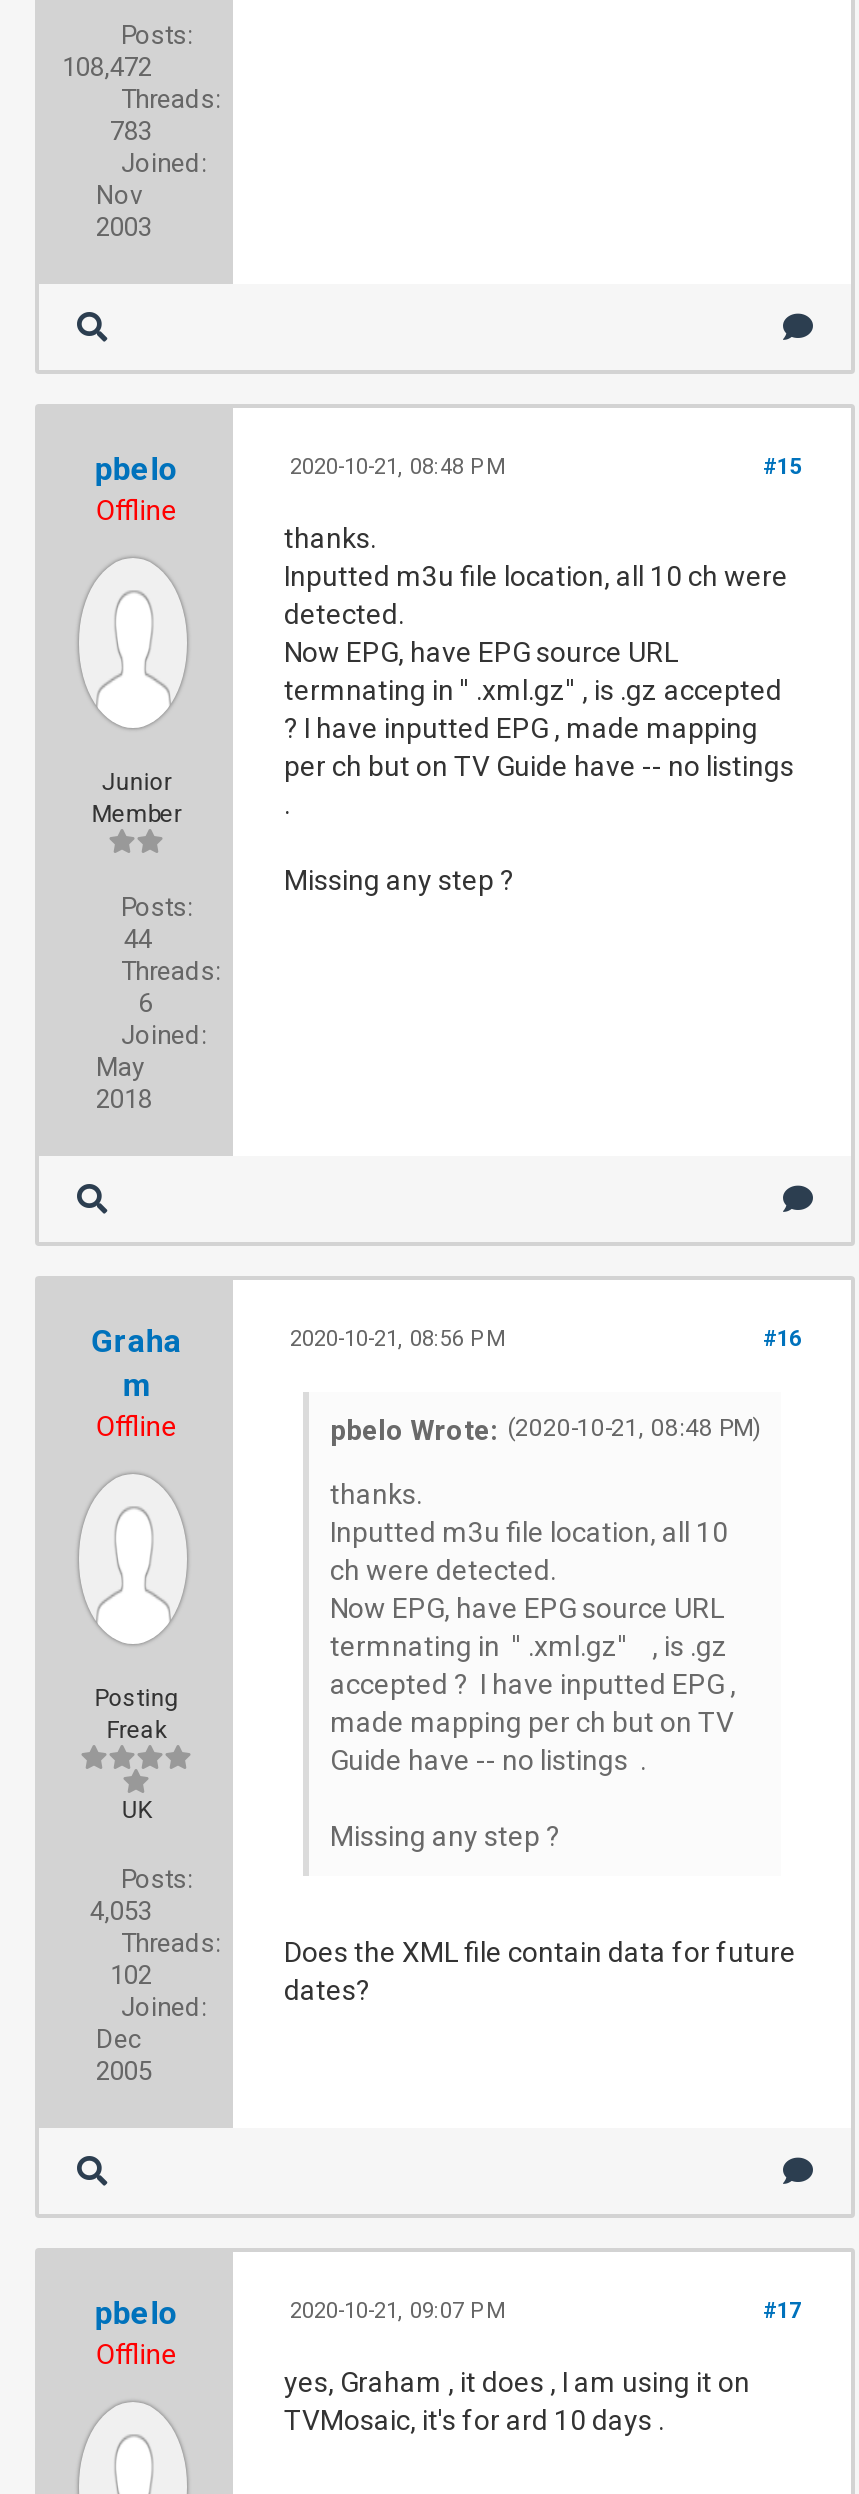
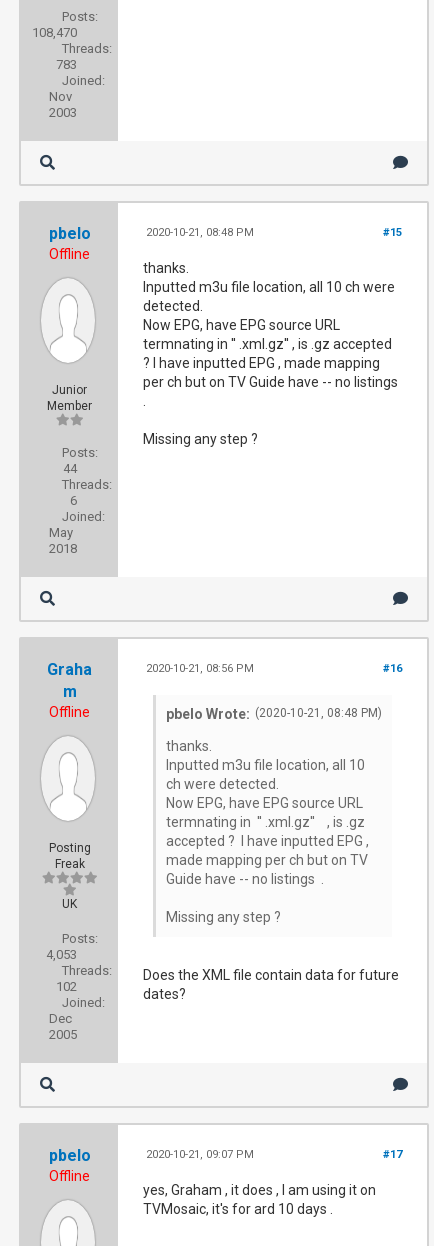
- 108,472
+ 108,470
